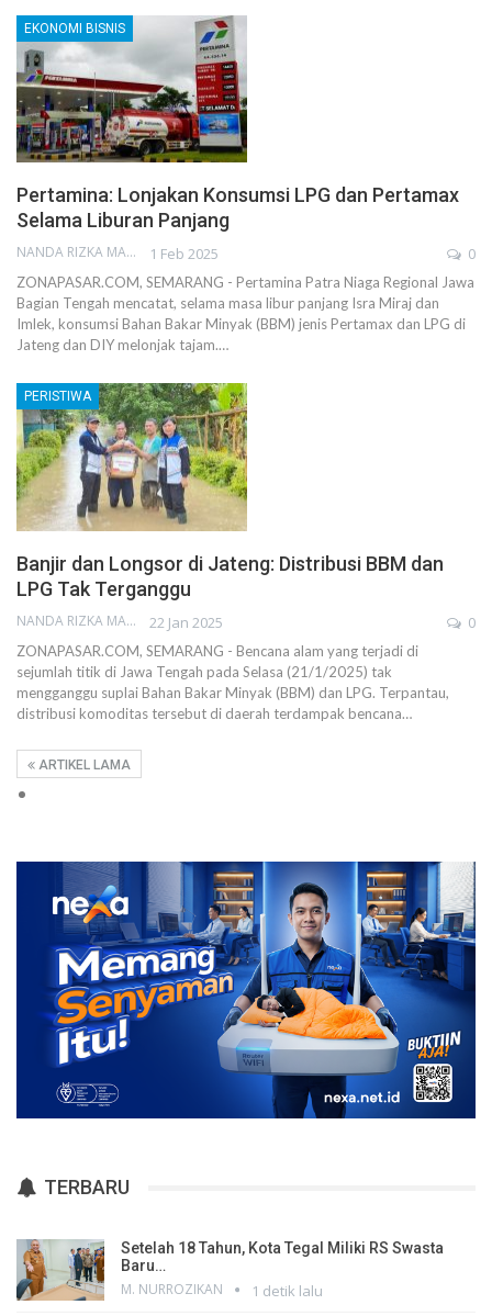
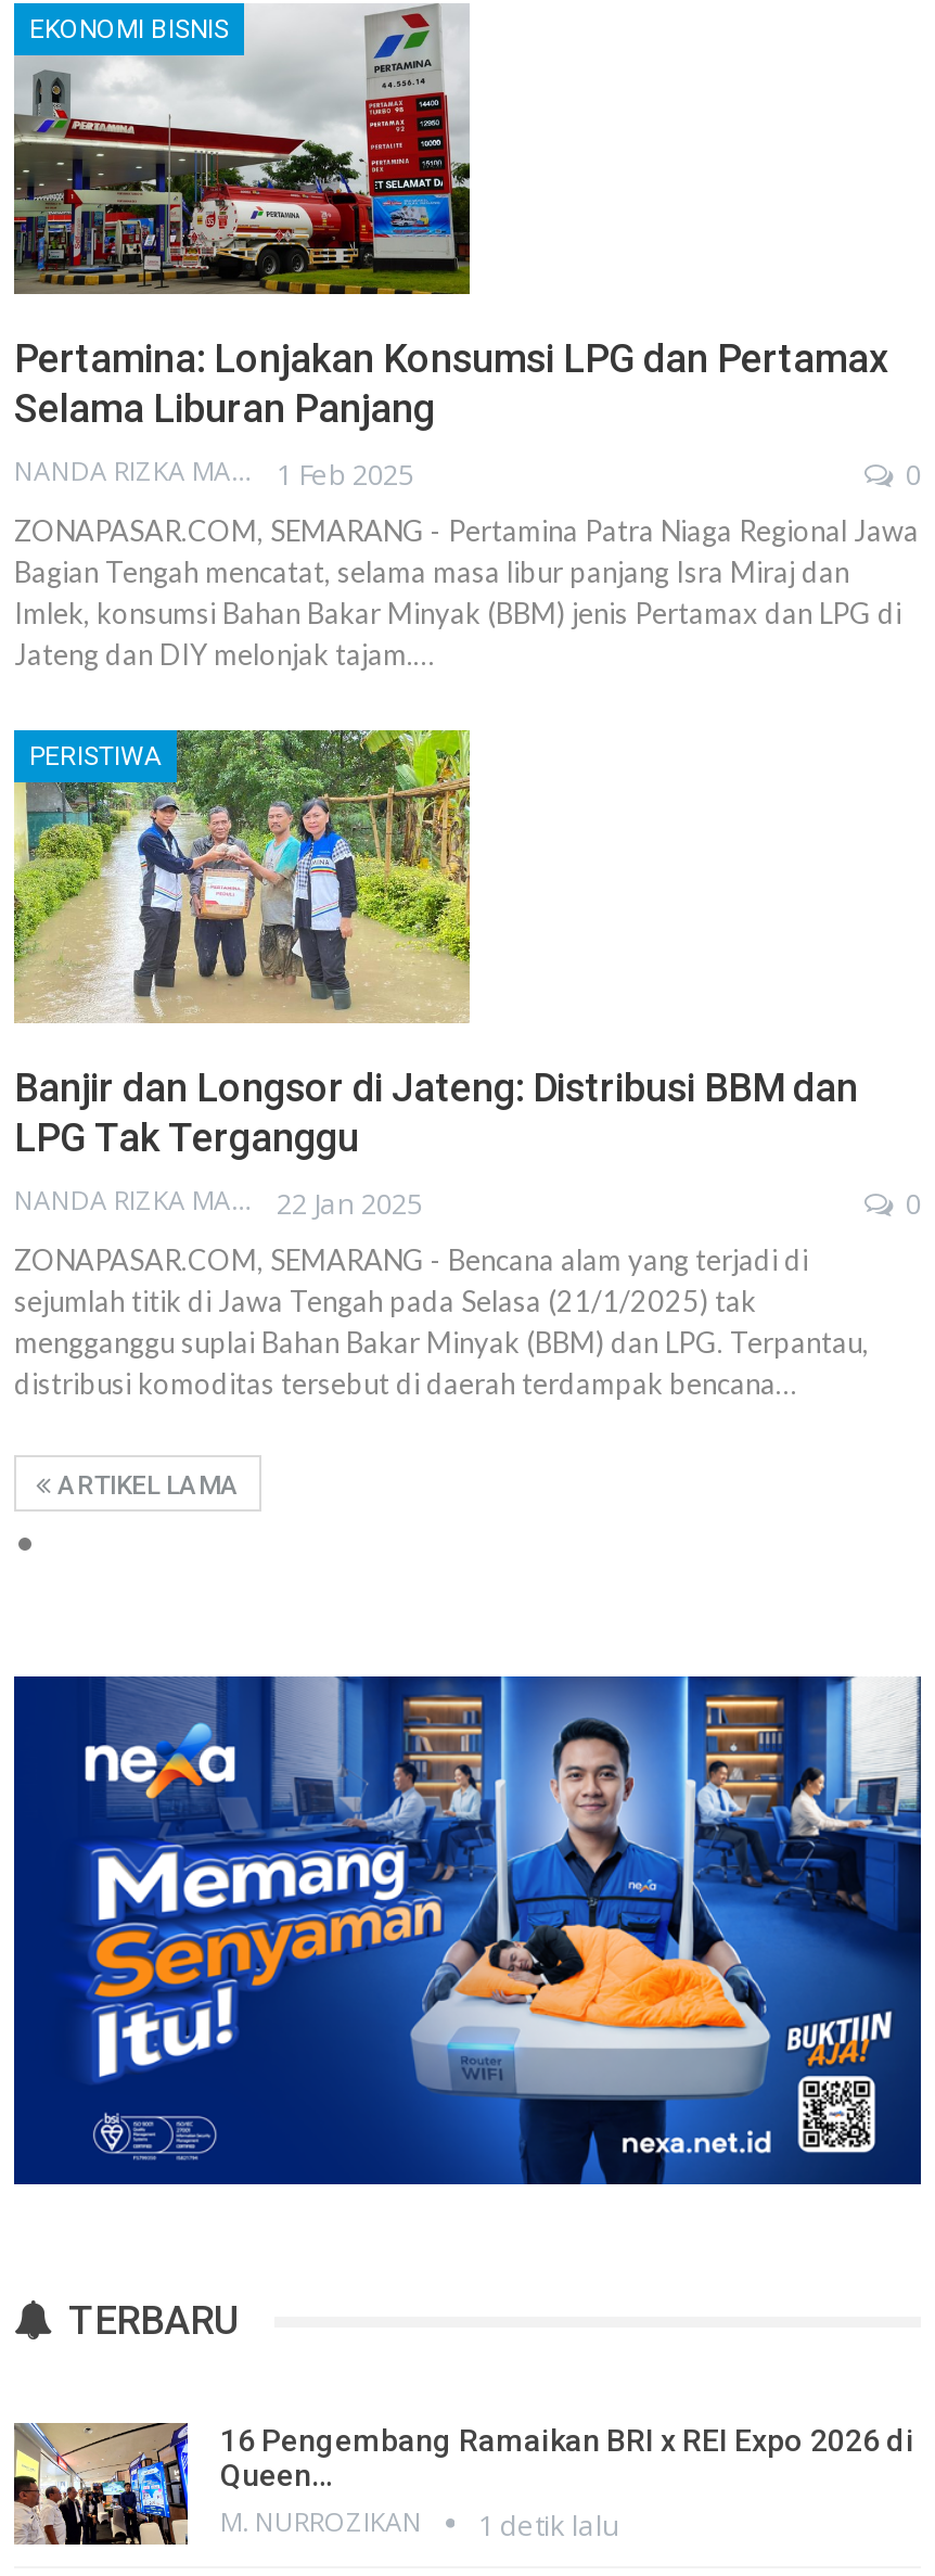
- [image]
- Setelah 18 Tahun, Kota Tegal Miliki RS Swasta
- Baru…
+ [image]
+ 16 Pengembang Ramaikan BRI x REI Expo 2026 di
+ Queen…
